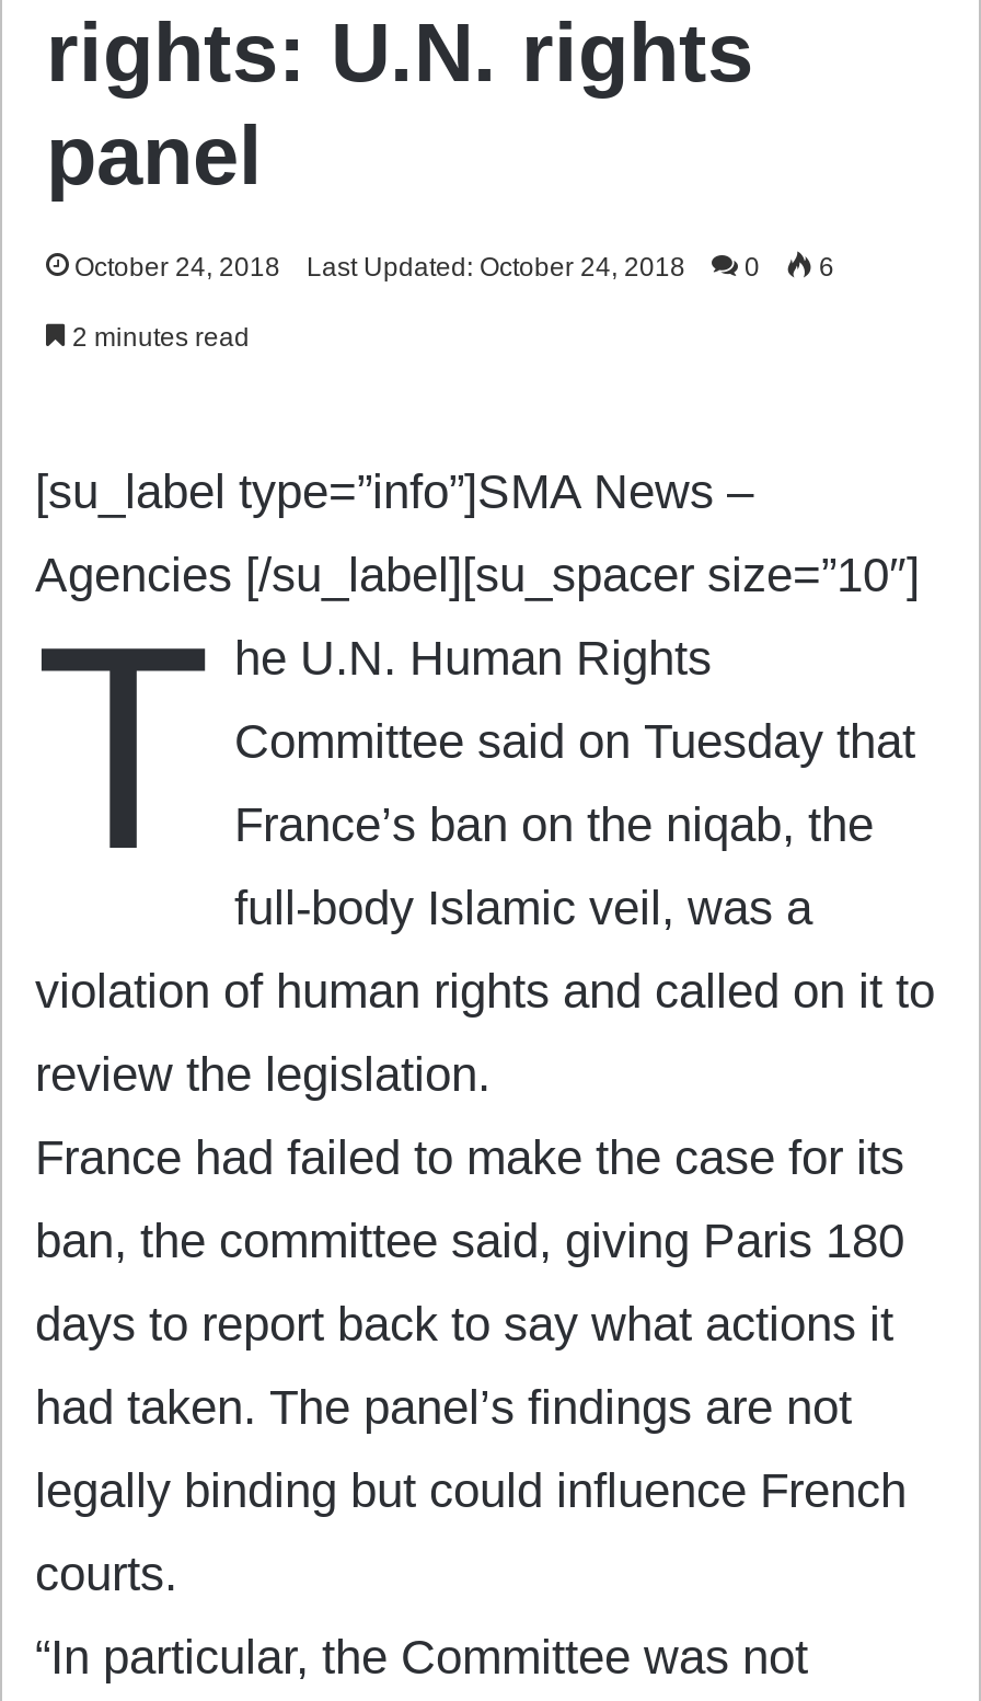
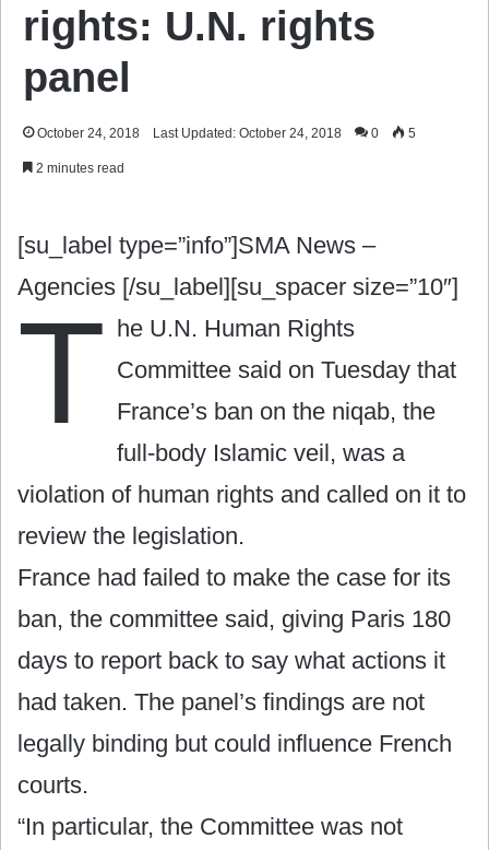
- October 24, 2018 Last Updated: October 24, 2018 0 6
+ October 24, 2018 Last Updated: October 24, 2018 0 5
